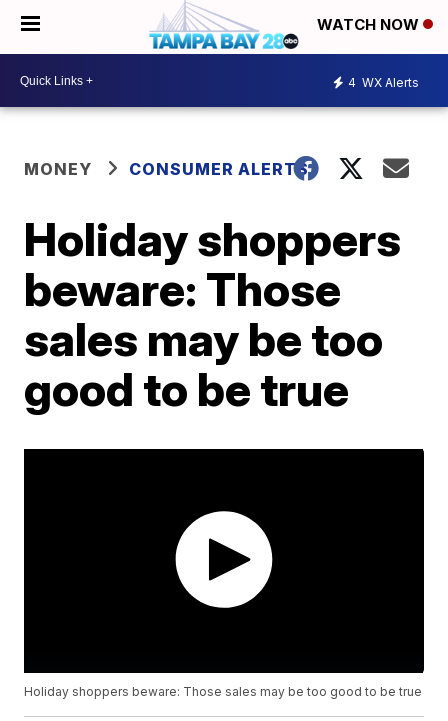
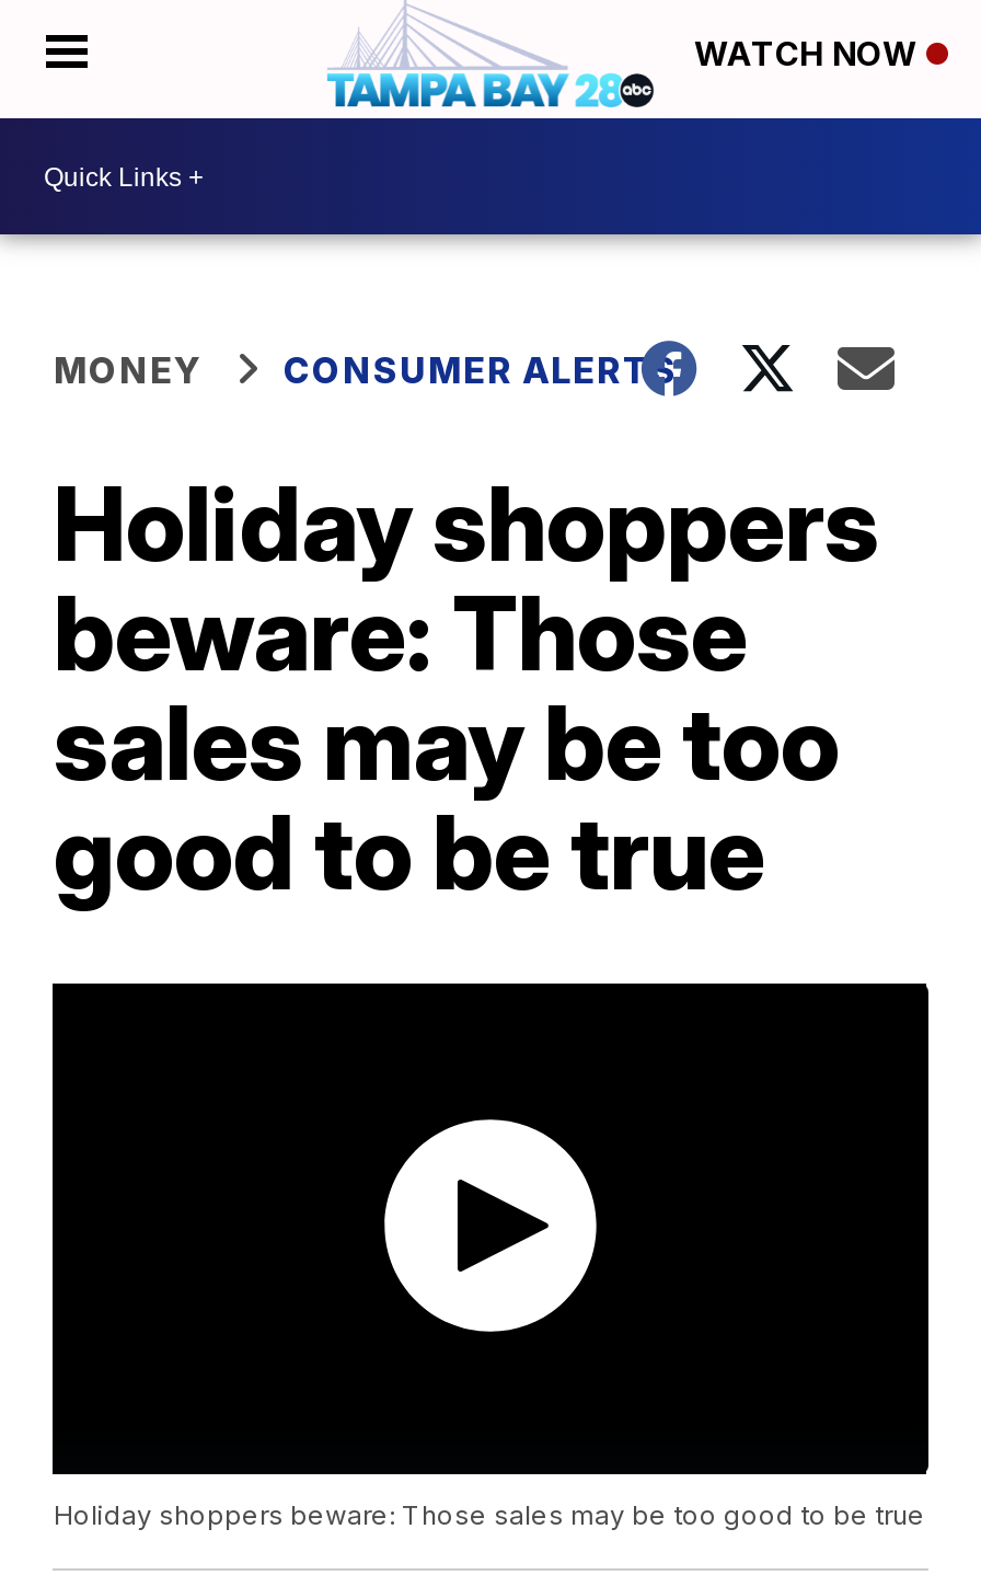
- 4 WX Alerts
